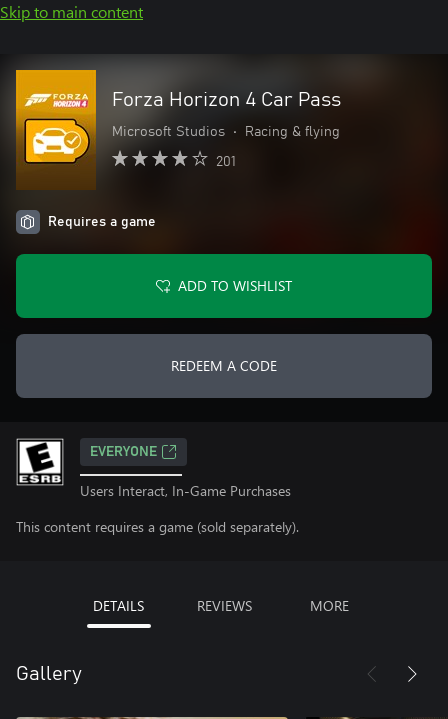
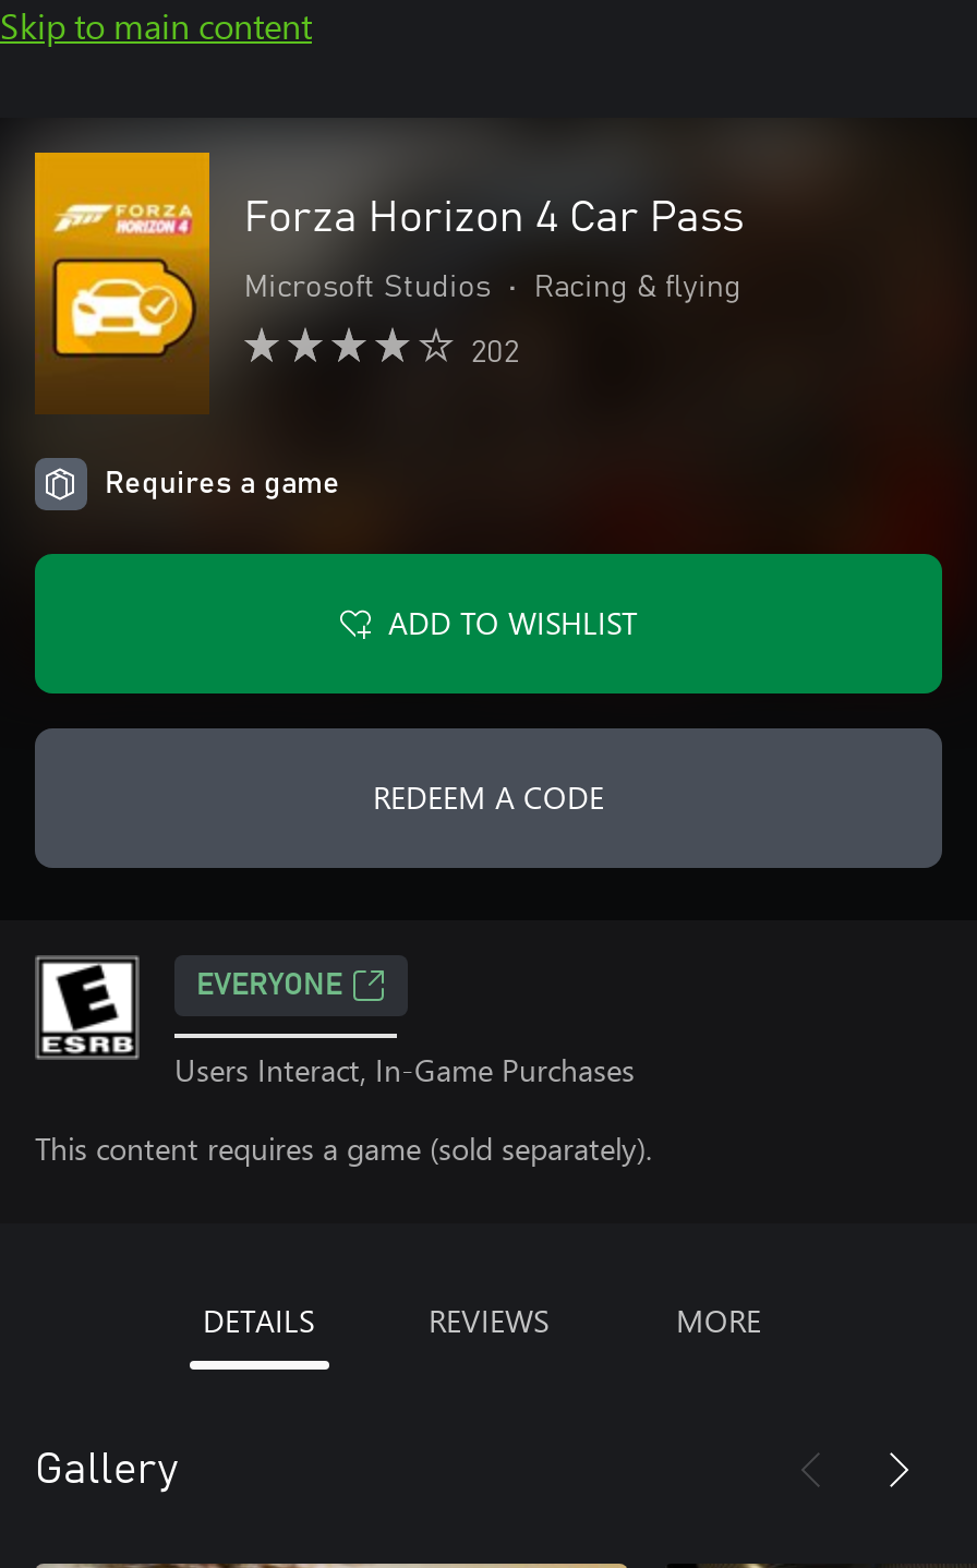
- 201
+ 202
